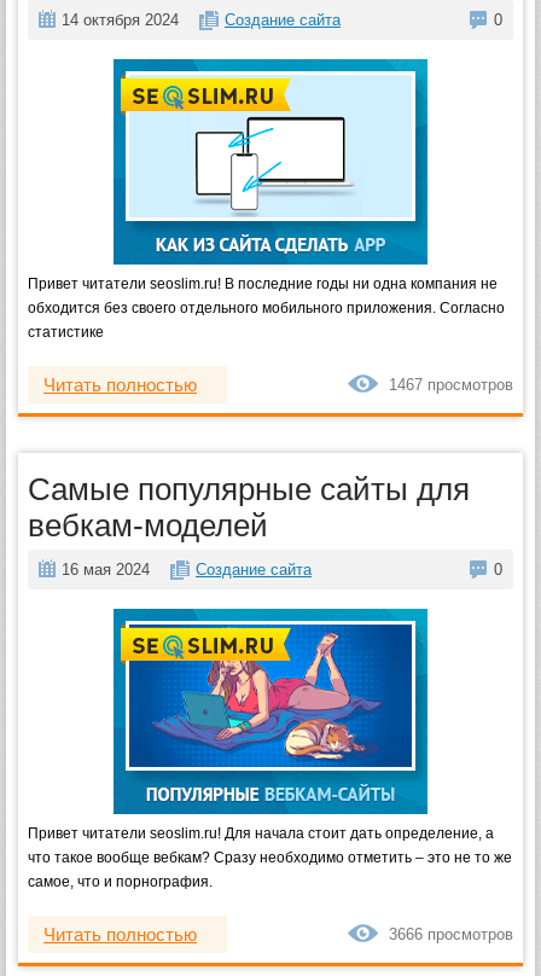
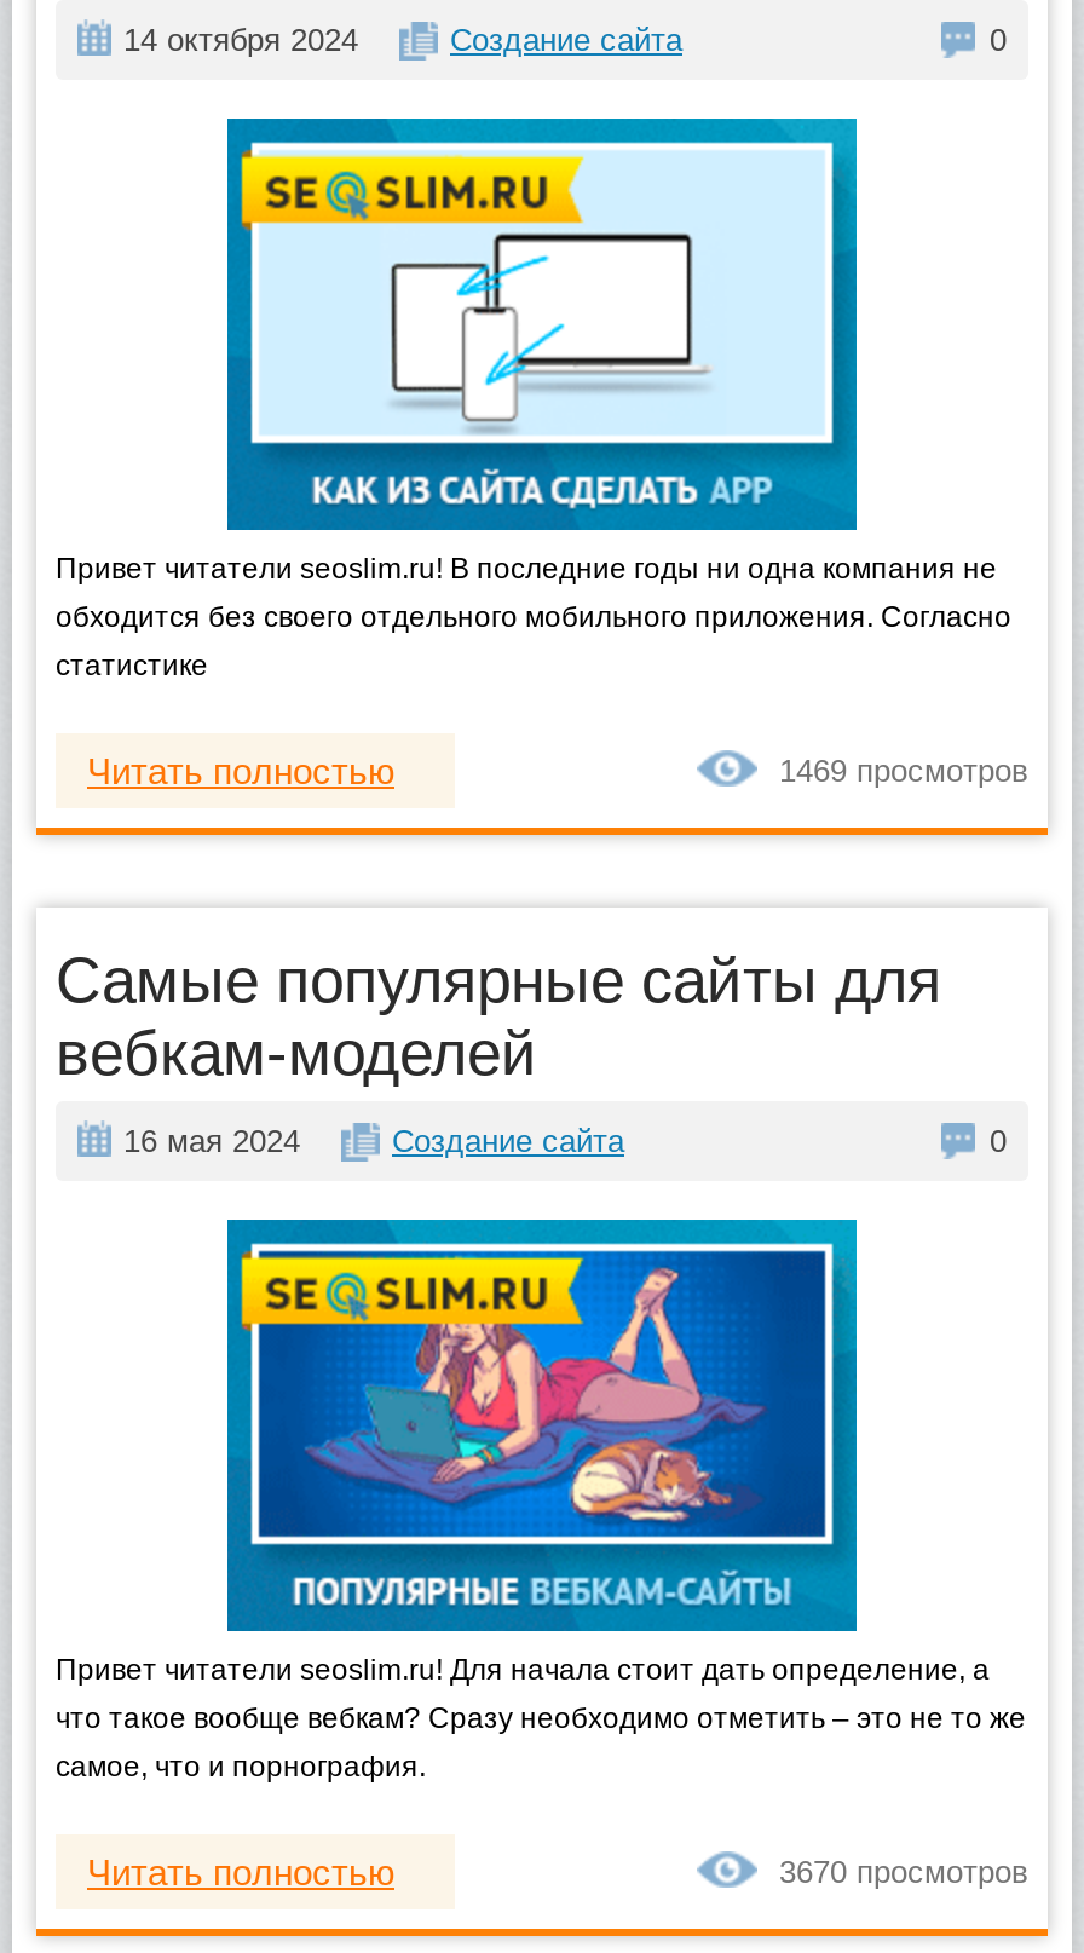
- 1467 просмотров
+ 1469 просмотров

- 3666 просмотров
+ 3670 просмотров
